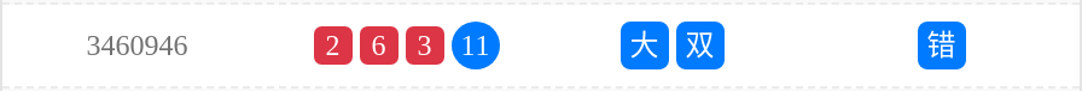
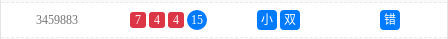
- 3460946
- 2
- 6
- 3
- 11
- 大
+ 3459883
+ 7
+ 4
+ 4
+ 15
+ 小
